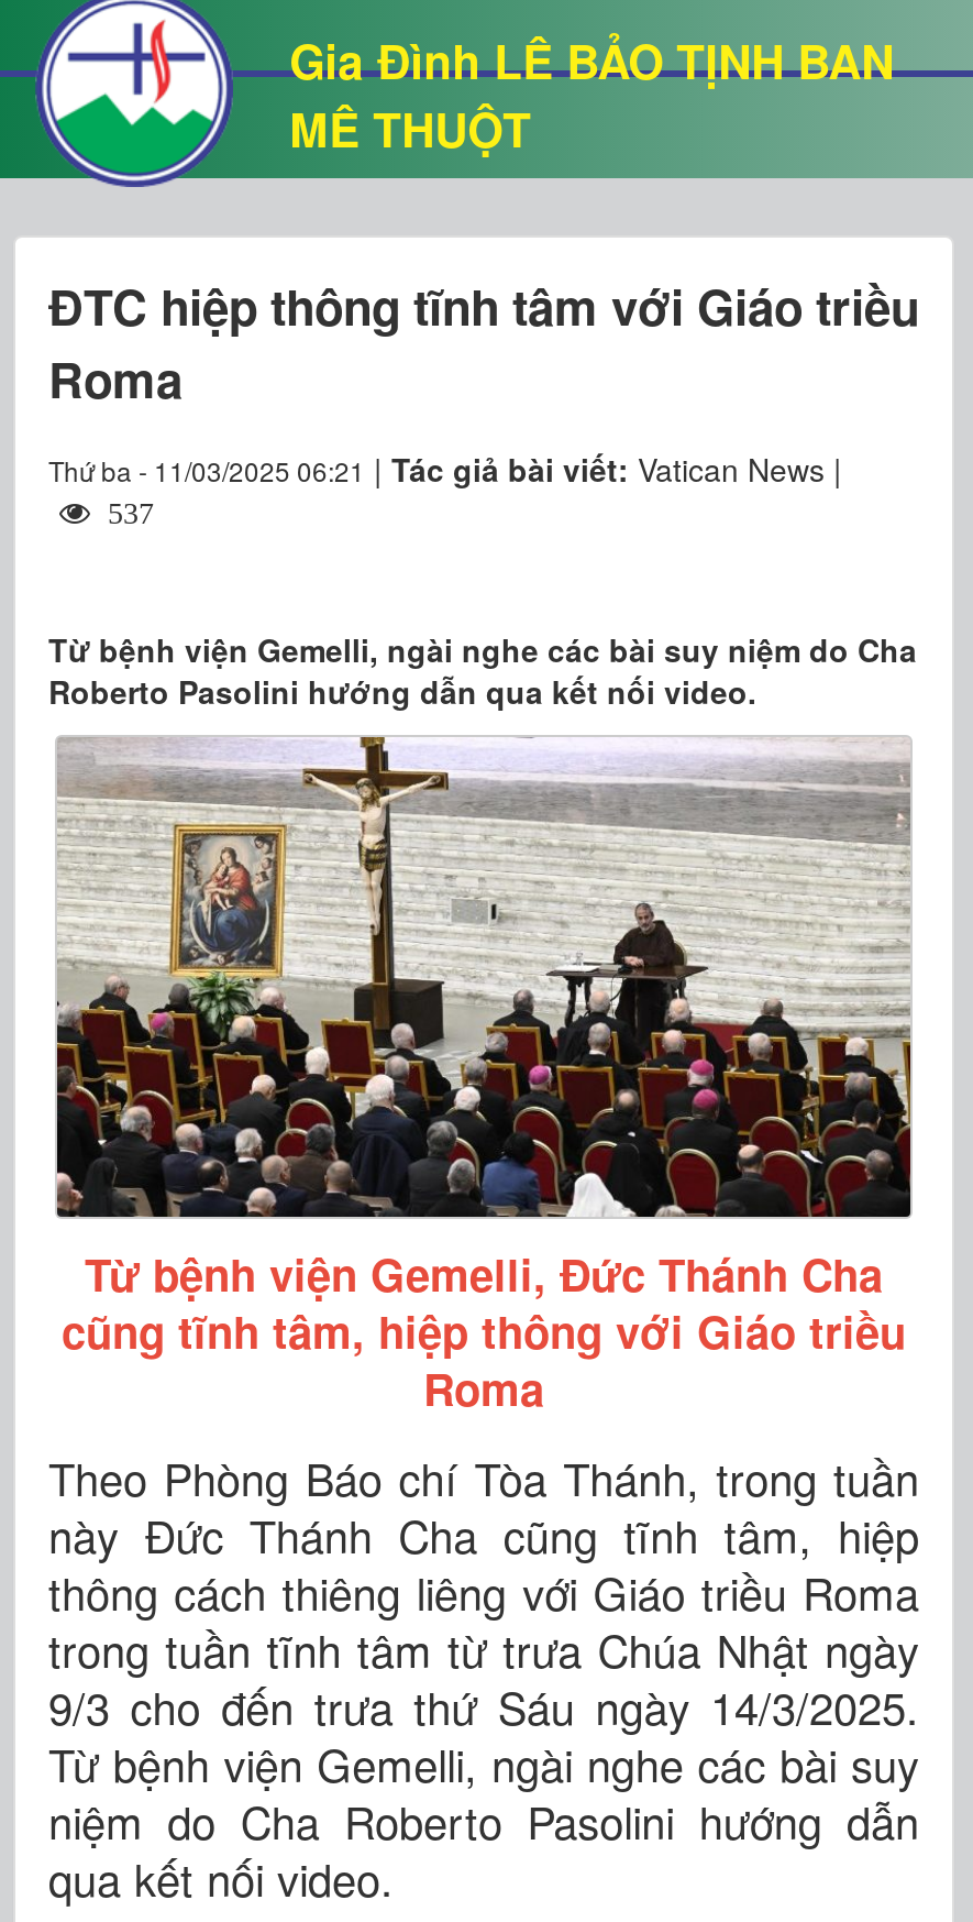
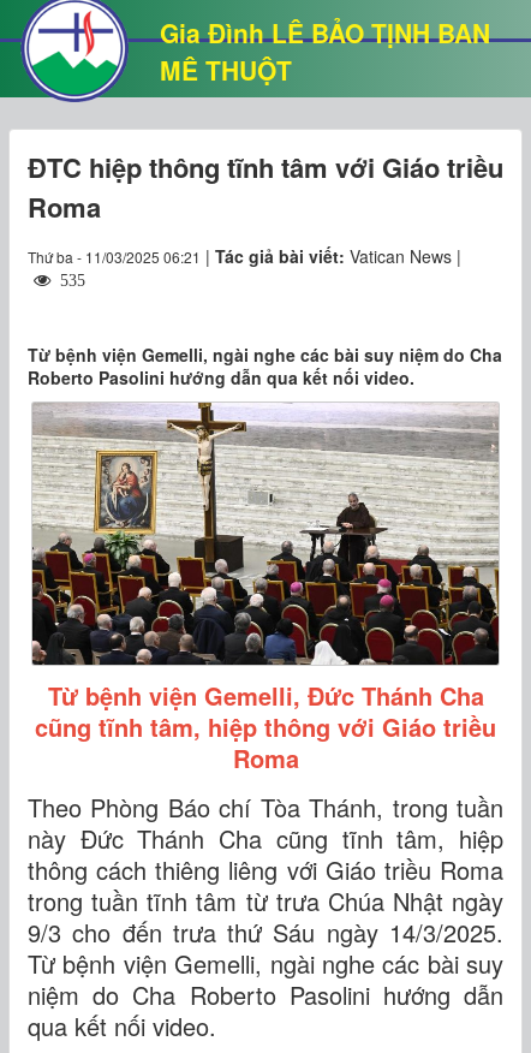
- 537
+ 535
